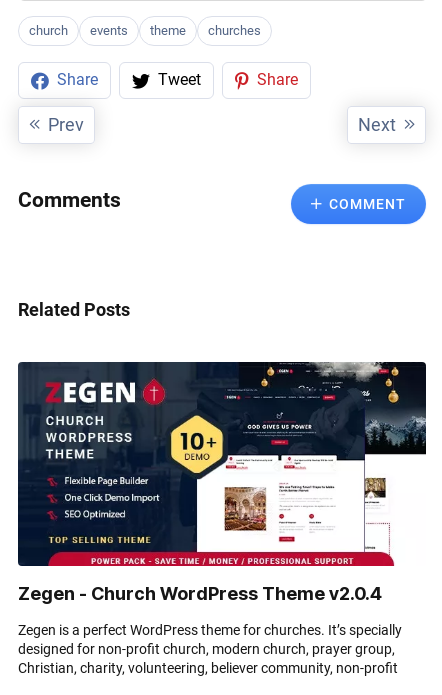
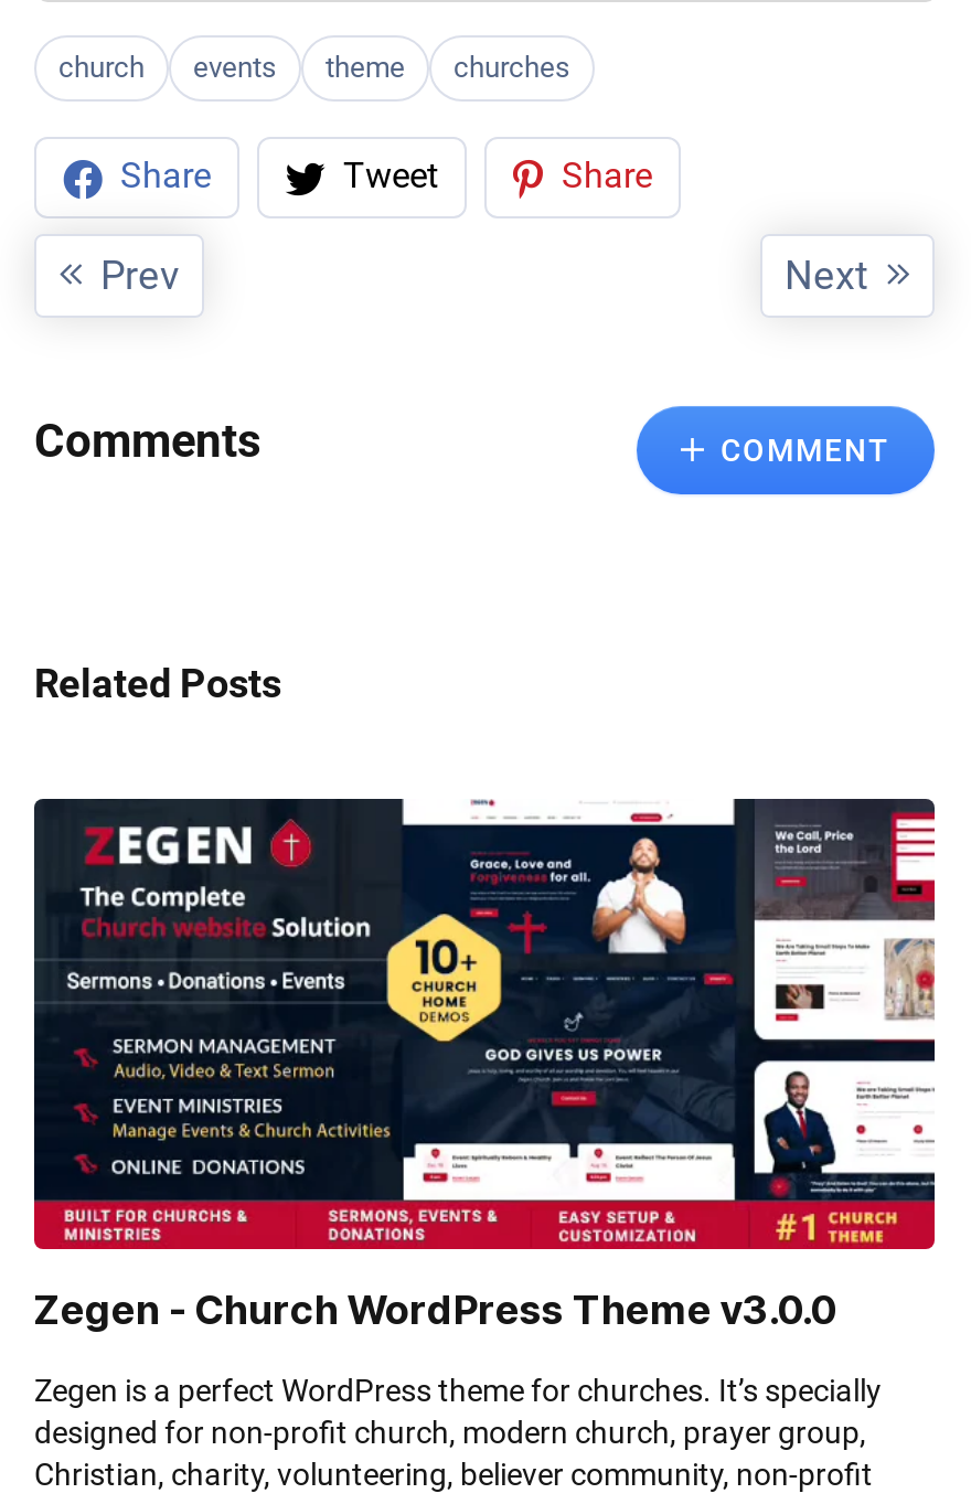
- [image]
- Zegen - Church WordPress Theme v2.0.4
+ [image]
+ Zegen - Church WordPress Theme v3.0.0
